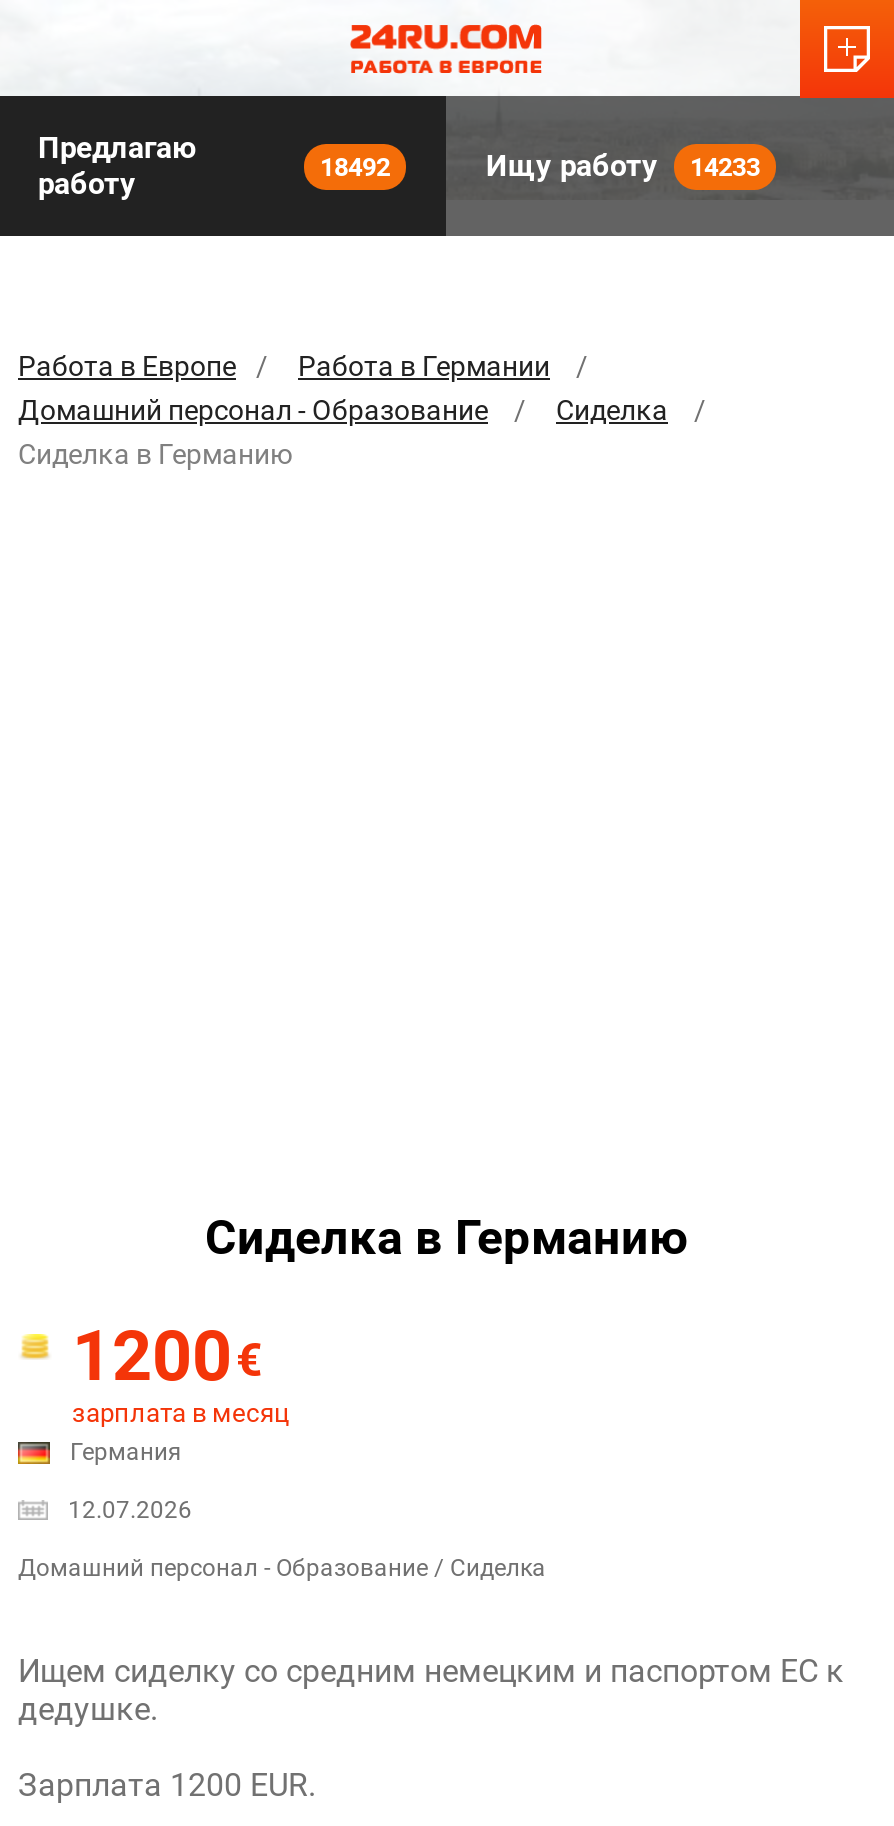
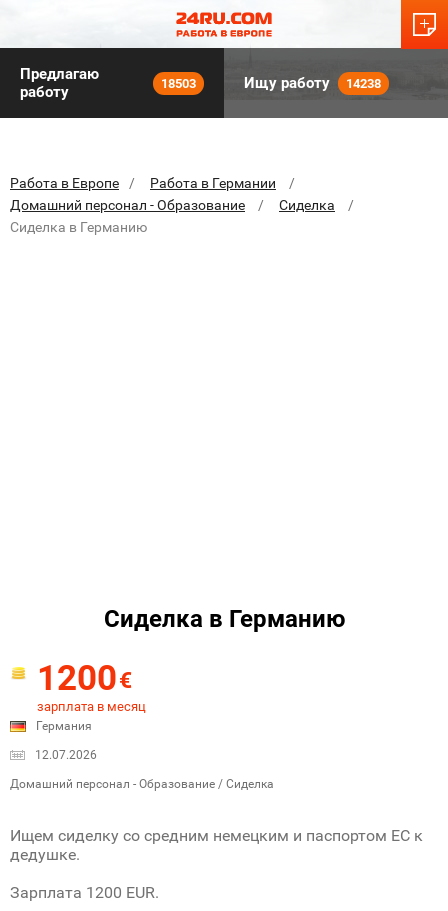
- 18492
+ 18503

- Ищу работу 14233
+ Ищу работу 14238
